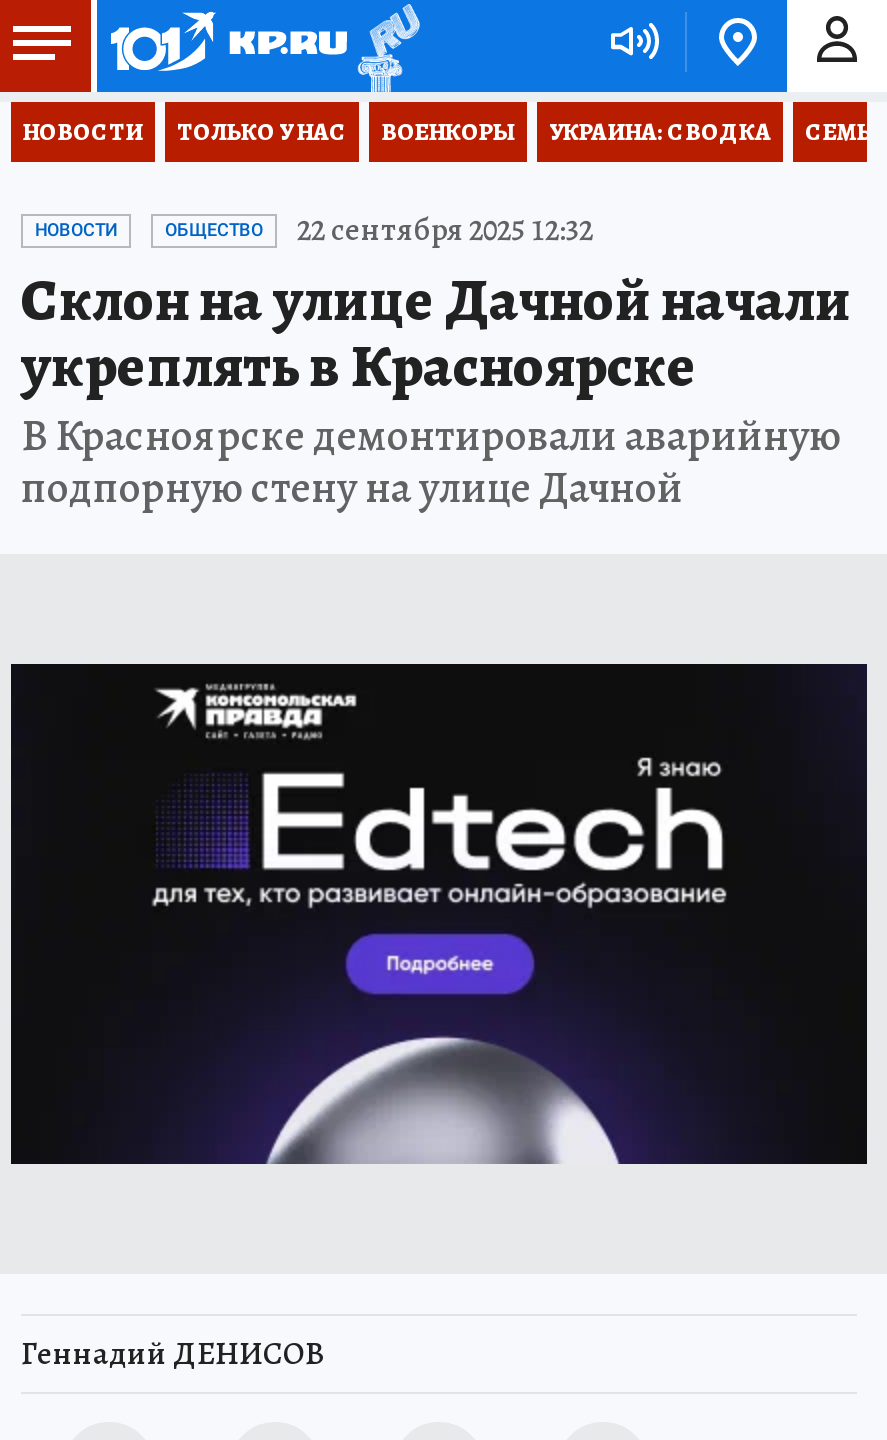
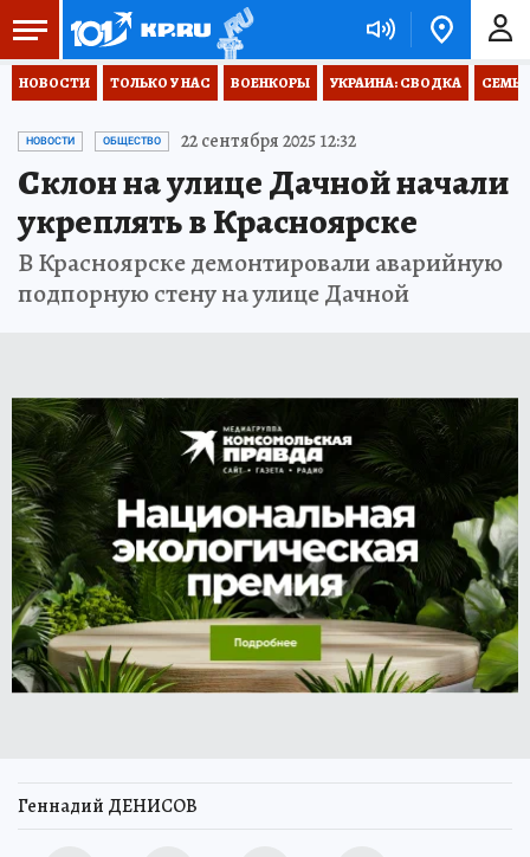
- [image]
+ [image]
